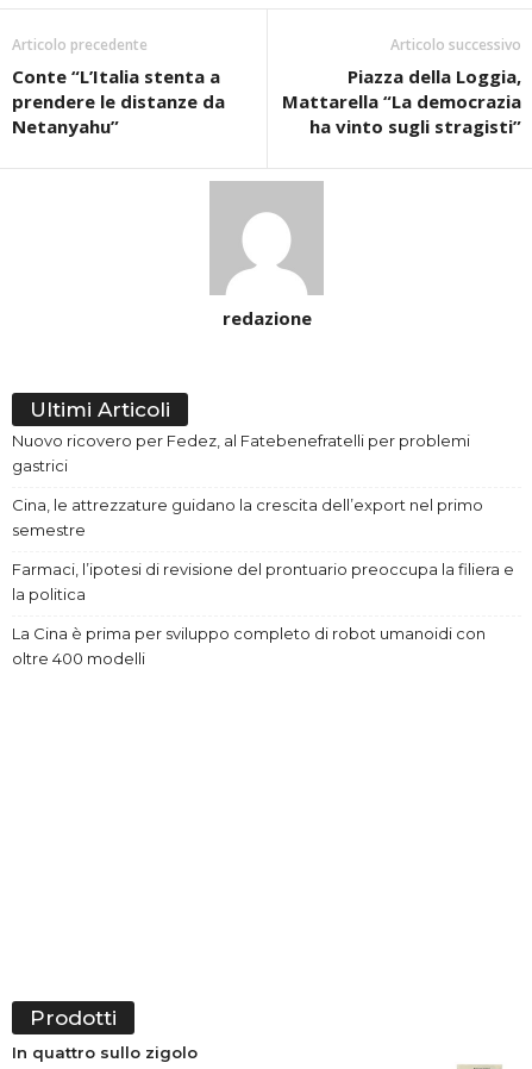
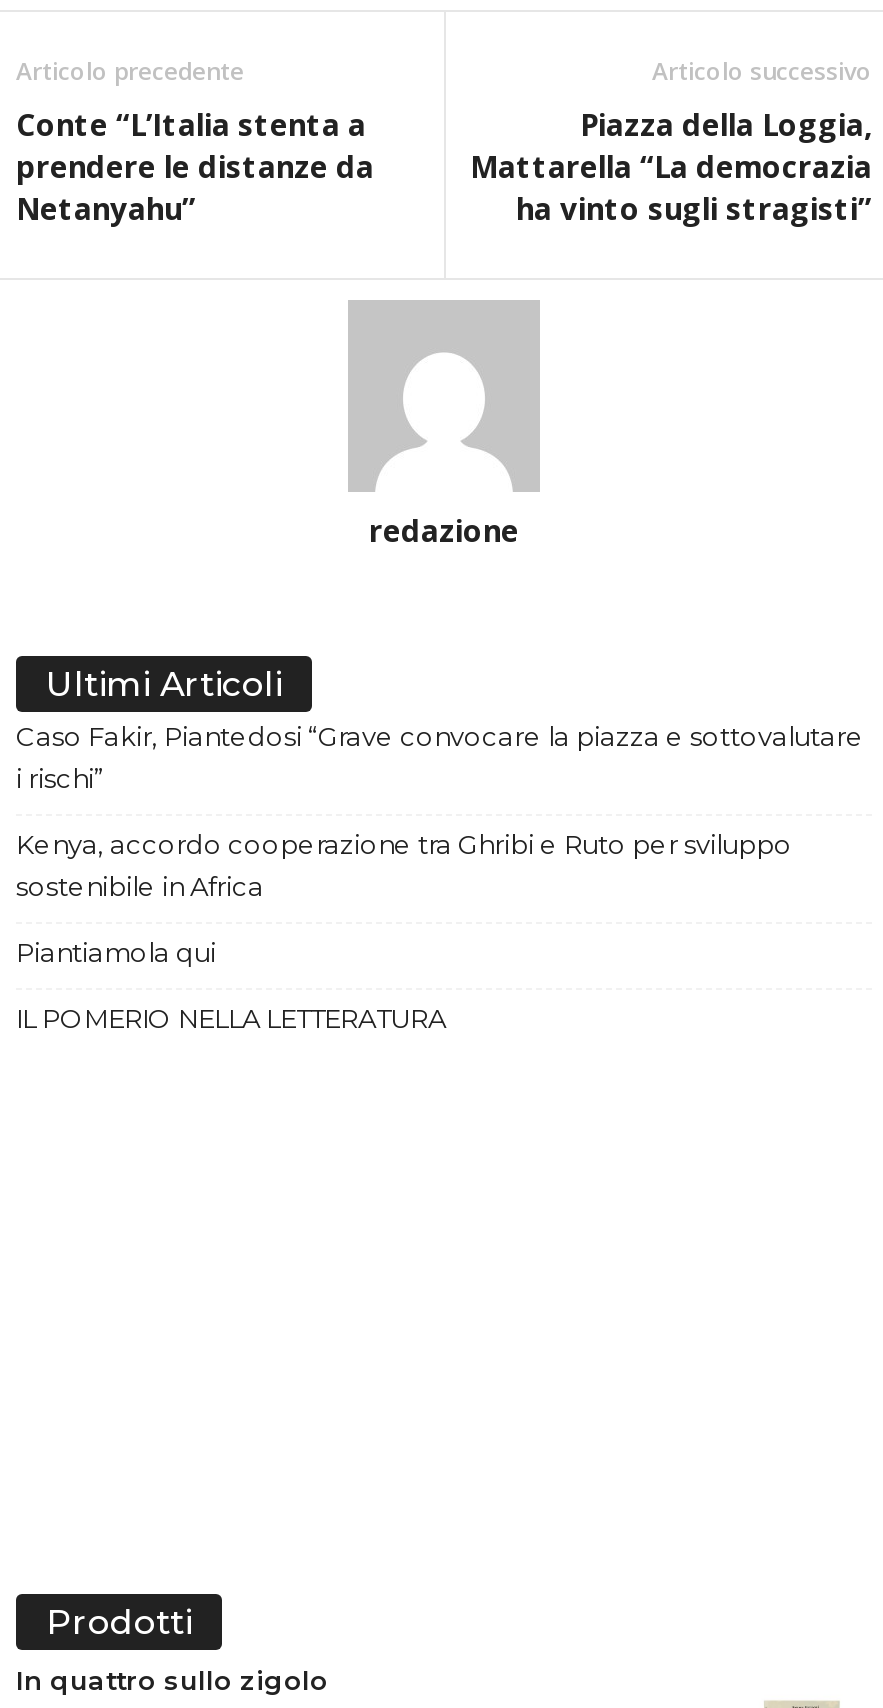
- Nuovo ricovero per Fedez, al Fatebenefratelli per problemi
- gastrici
+ Caso Fakir, Piantedosi “Grave convocare la piazza e sottovalutare
+ i rischi”

- Cina, le attrezzature guidano la crescita dell’export nel primo
- semestre
+ Kenya, accordo cooperazione tra Ghribi e Ruto per sviluppo
+ sostenibile in Africa

- Farmaci, l’ipotesi di revisione del prontuario preoccupa la filiera e
- la politica
+ Piantiamola qui

- La Cina è prima per sviluppo completo di robot umanoidi con
- oltre 400 modelli
+ IL POMERIO NELLA LETTERATURA
